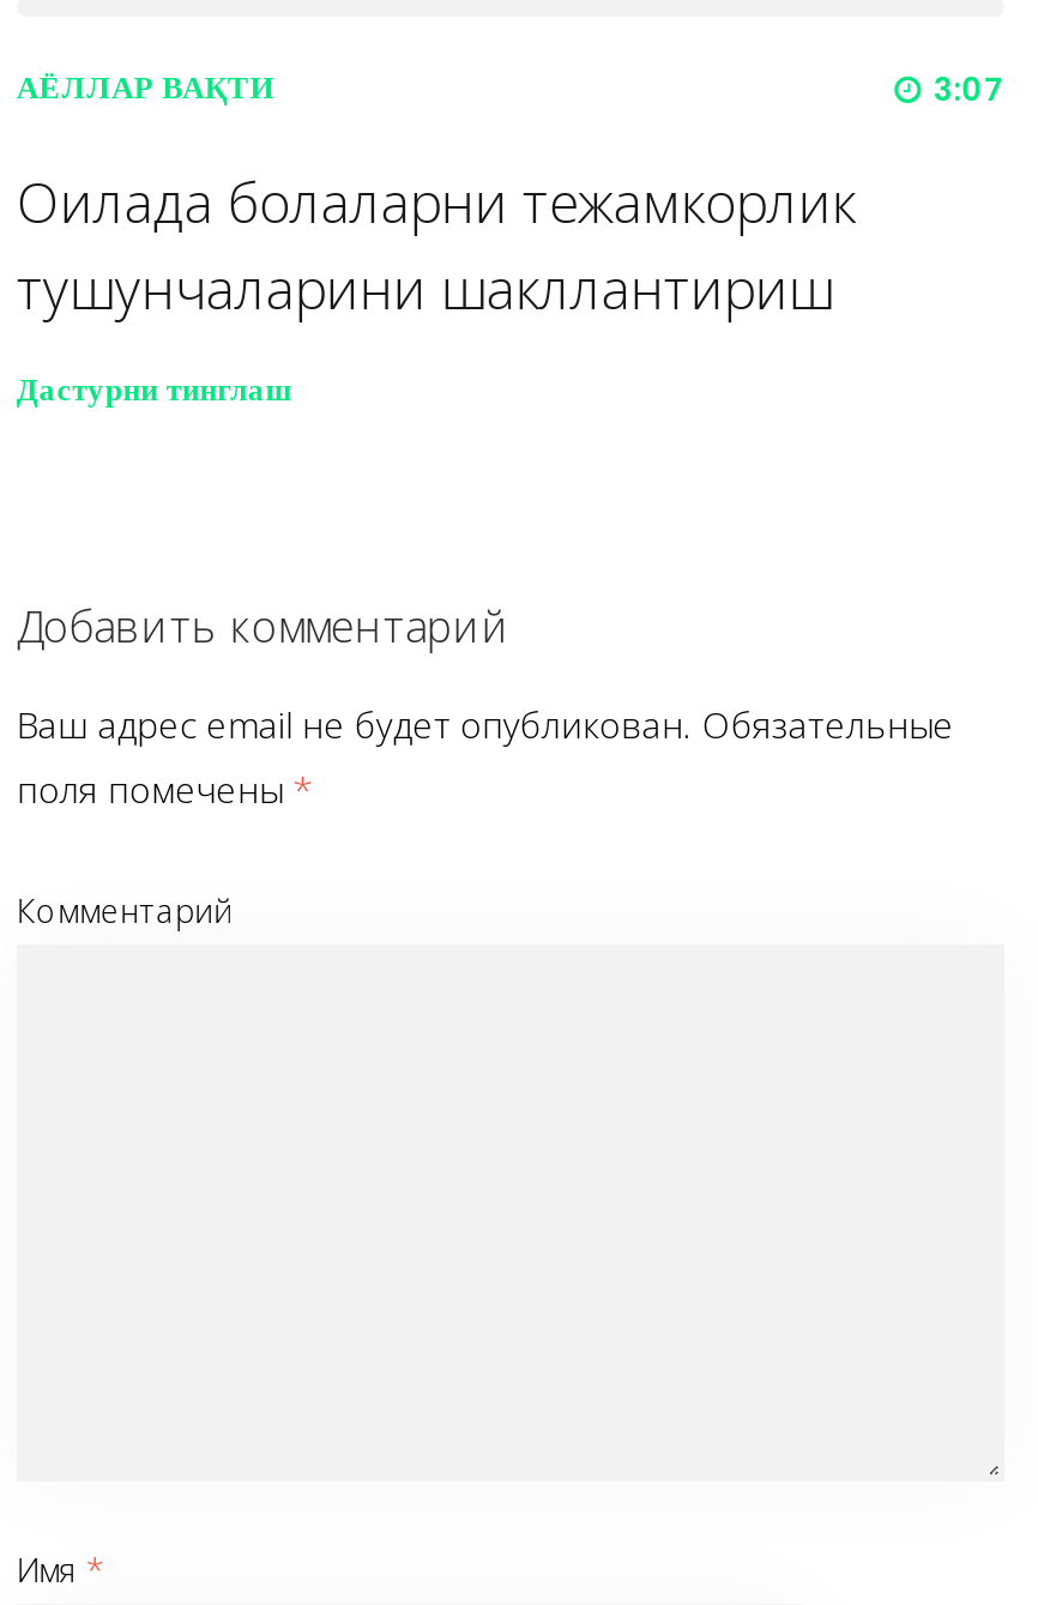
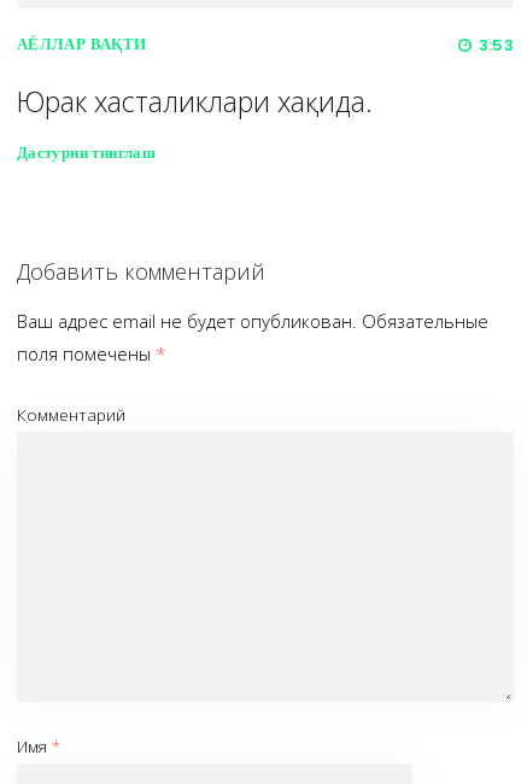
- 3:07
+ 3:53

- Оилада болаларни тежамкорлик
- тушунчаларини шакллантириш
+ Юрак хасталиклари хақида.
